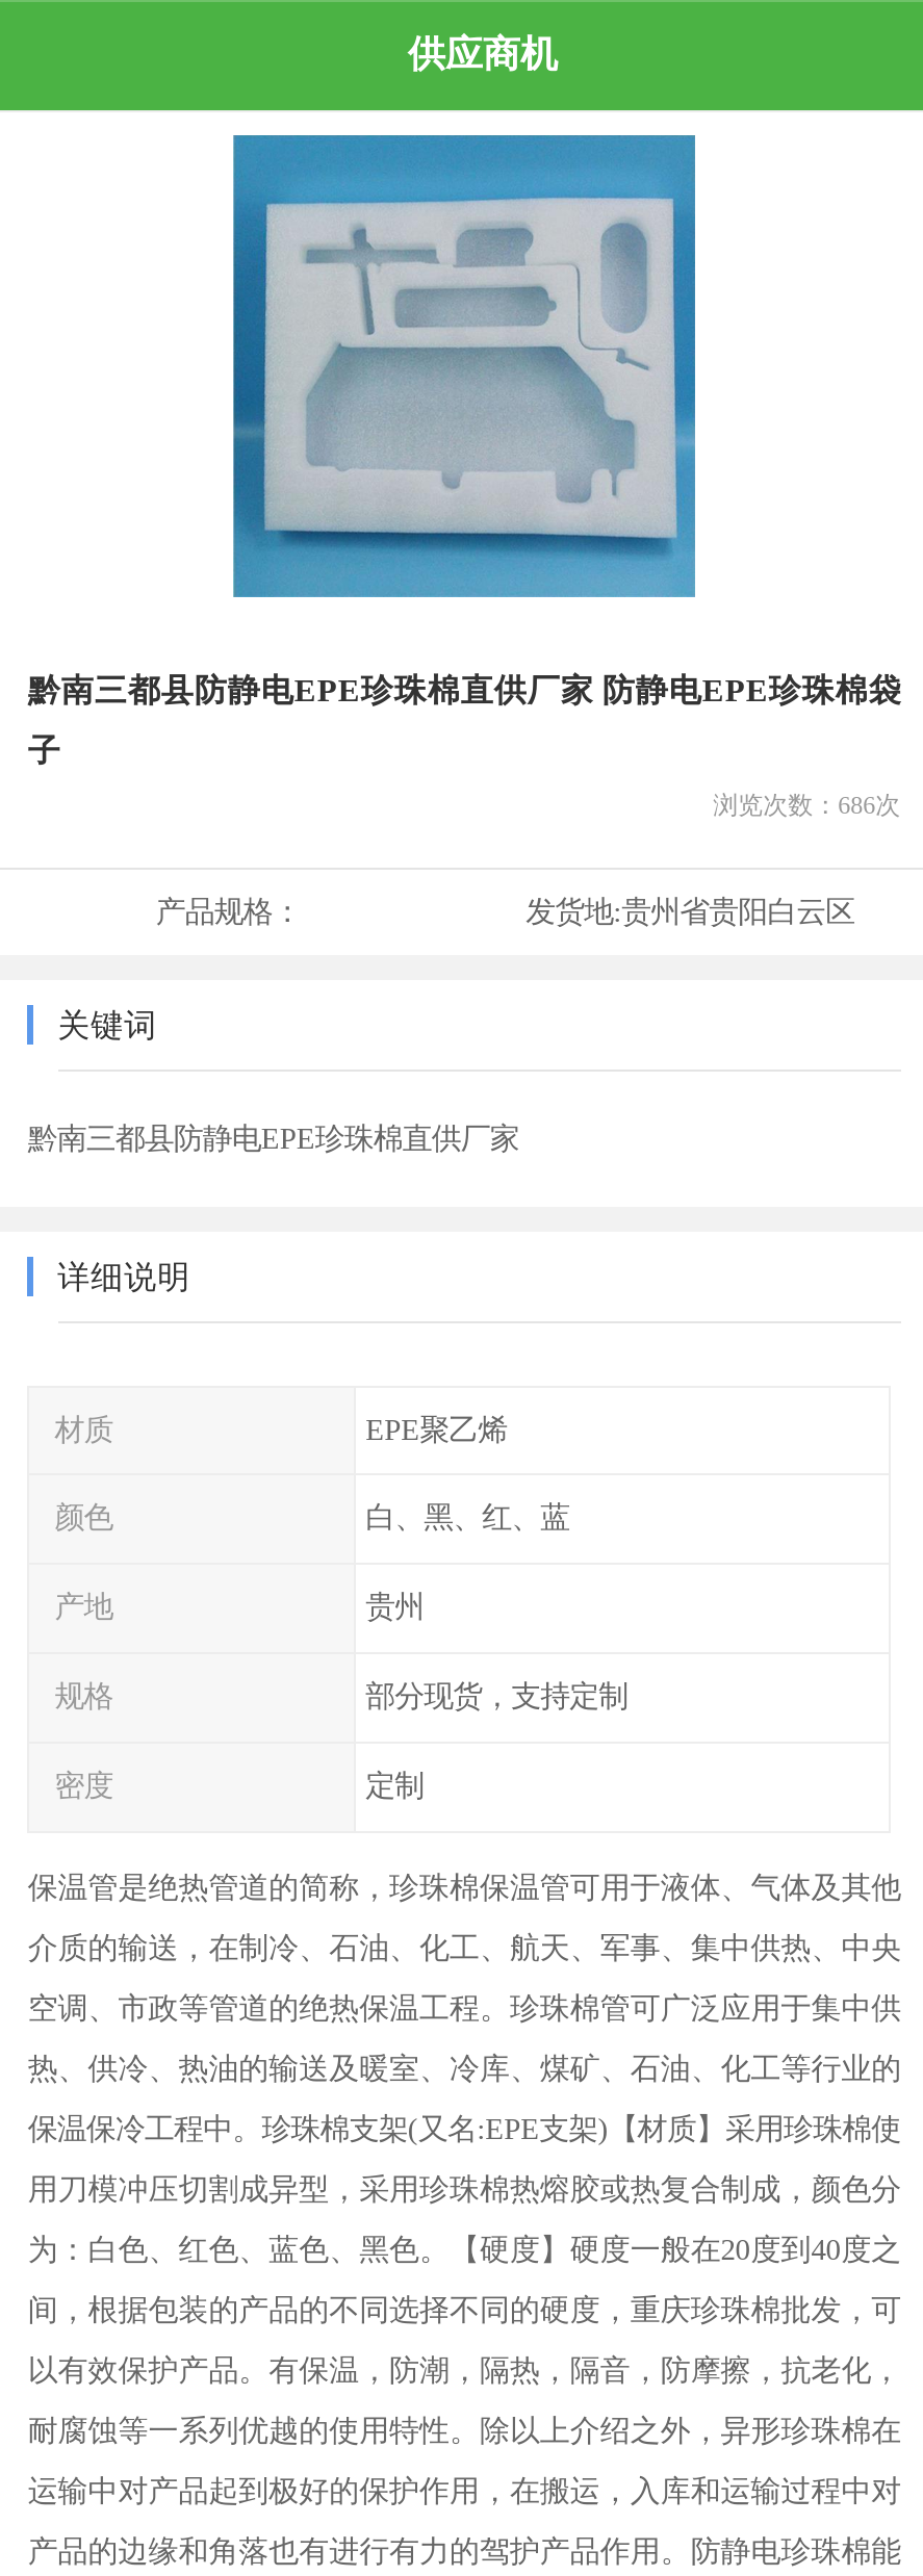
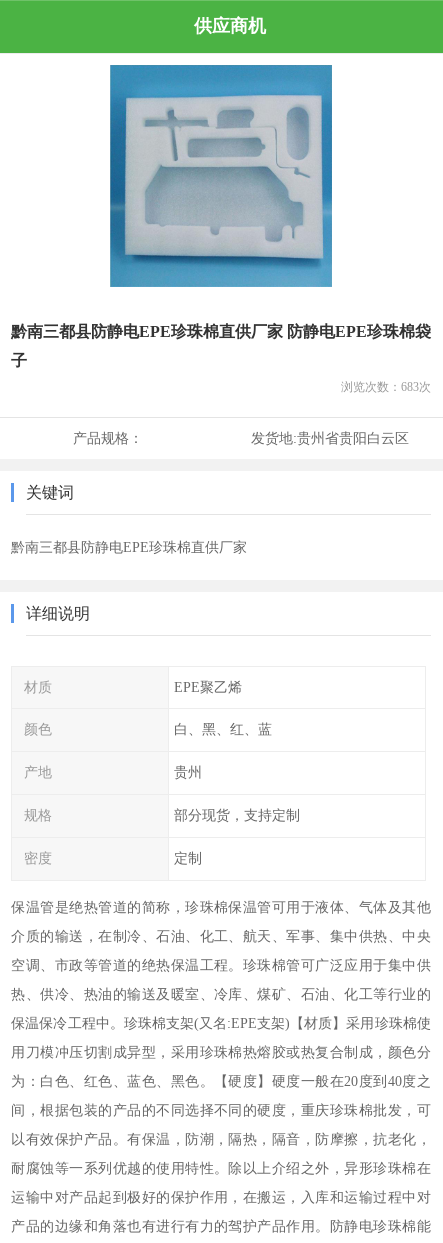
- 浏览次数：686次
+ 浏览次数：683次
